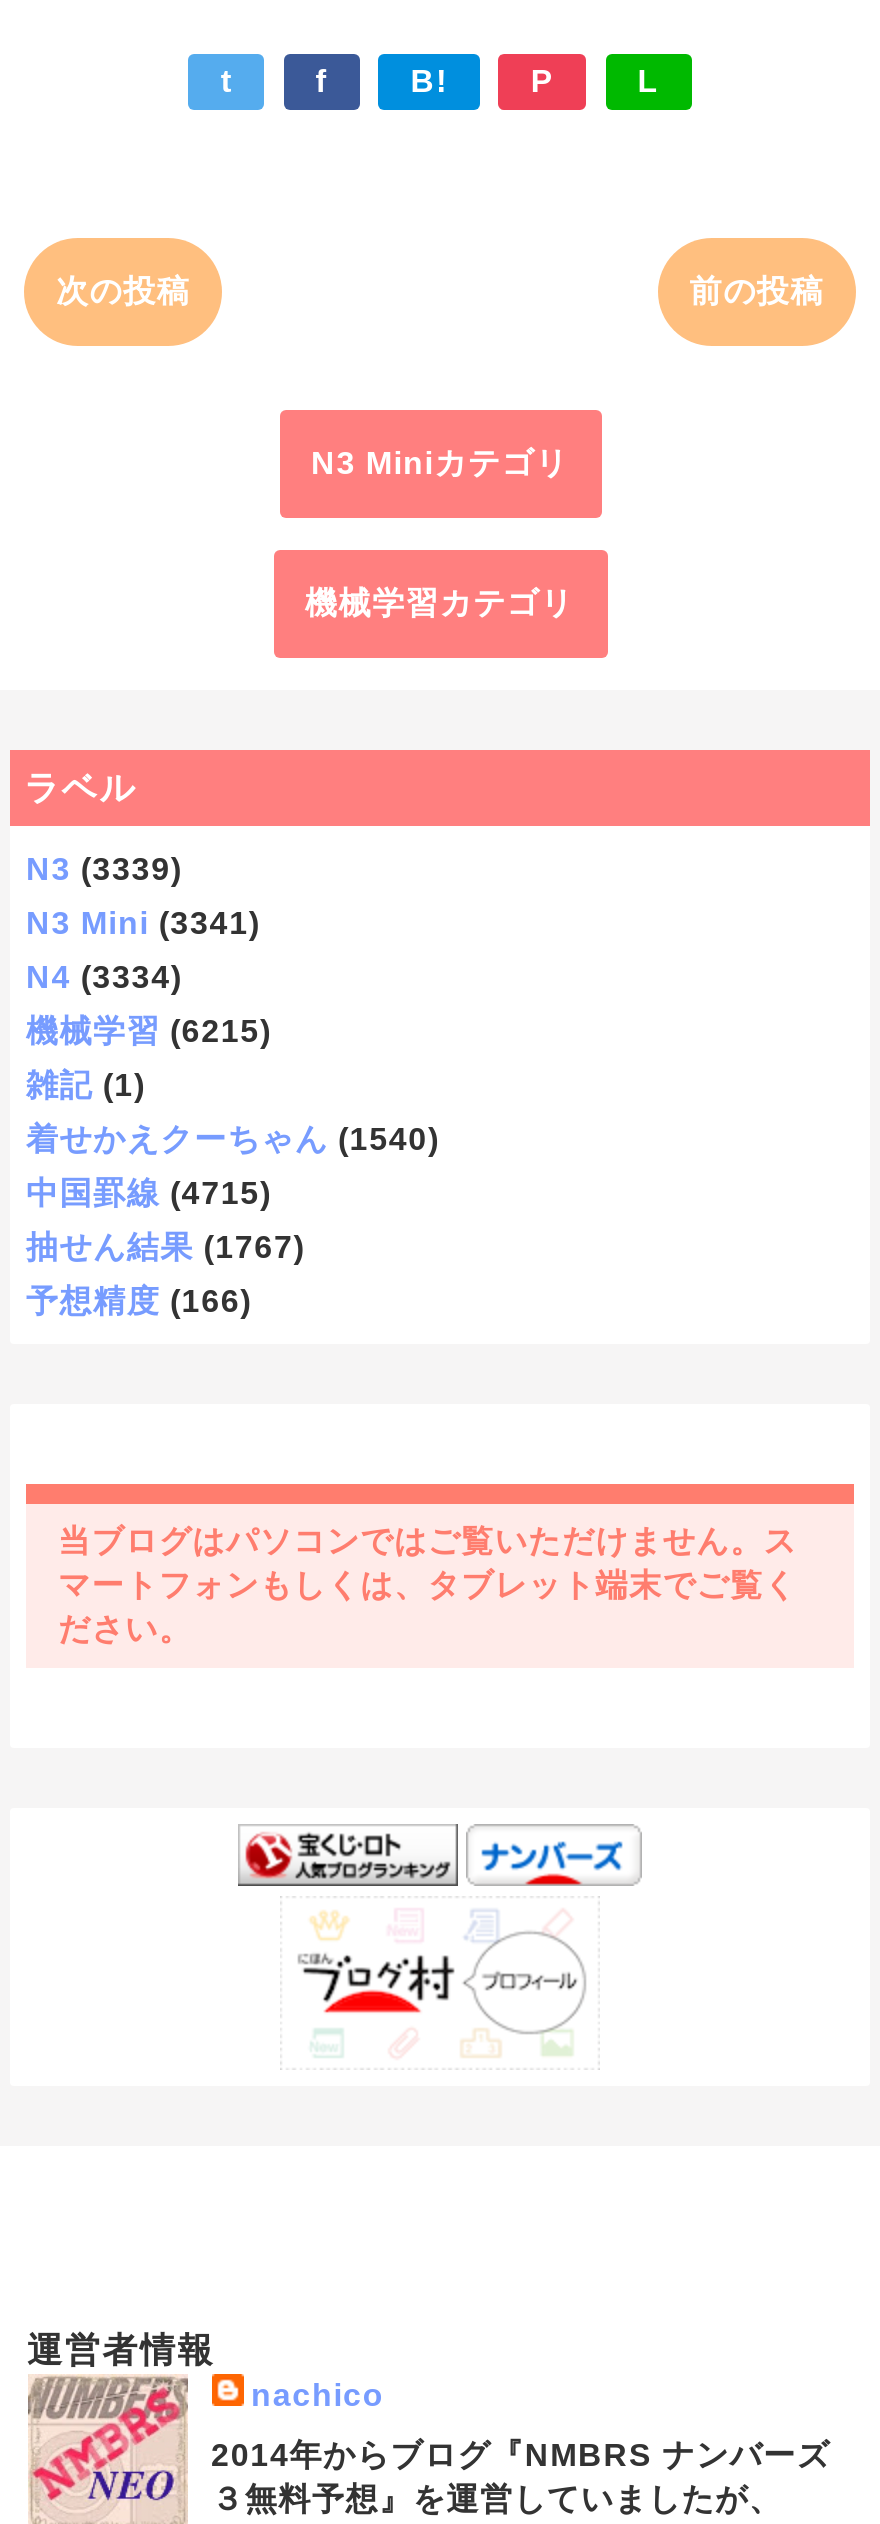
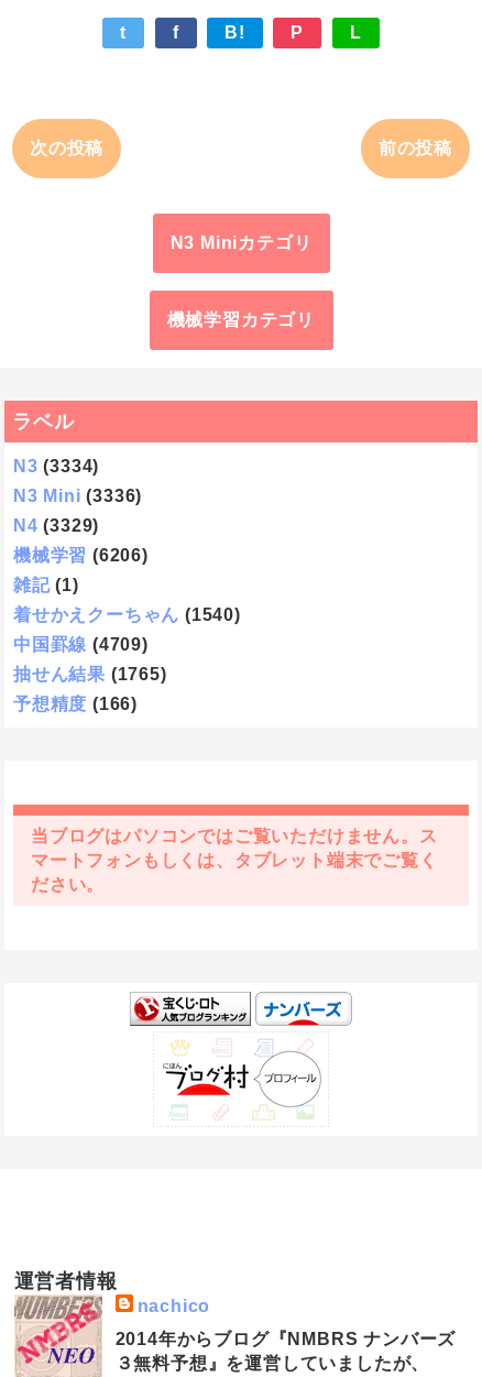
- N3 (3339)
+ N3 (3334)

- N3 Mini (3341)
+ N3 Mini (3336)

- N4 (3334)
+ N4 (3329)

- 機械学習 (6215)
+ 機械学習 (6206)

- 中国罫線 (4715)
+ 中国罫線 (4709)

- 抽せん結果 (1767)
+ 抽せん結果 (1765)
